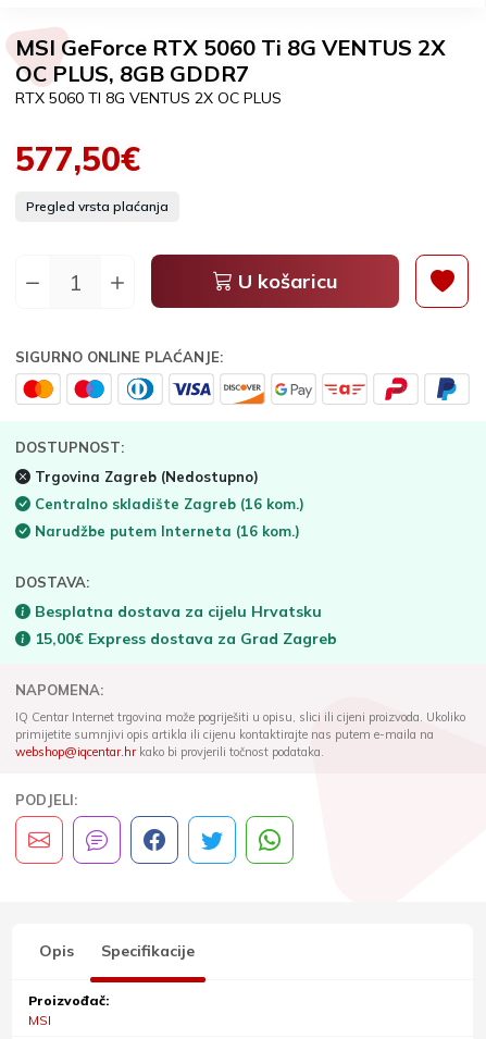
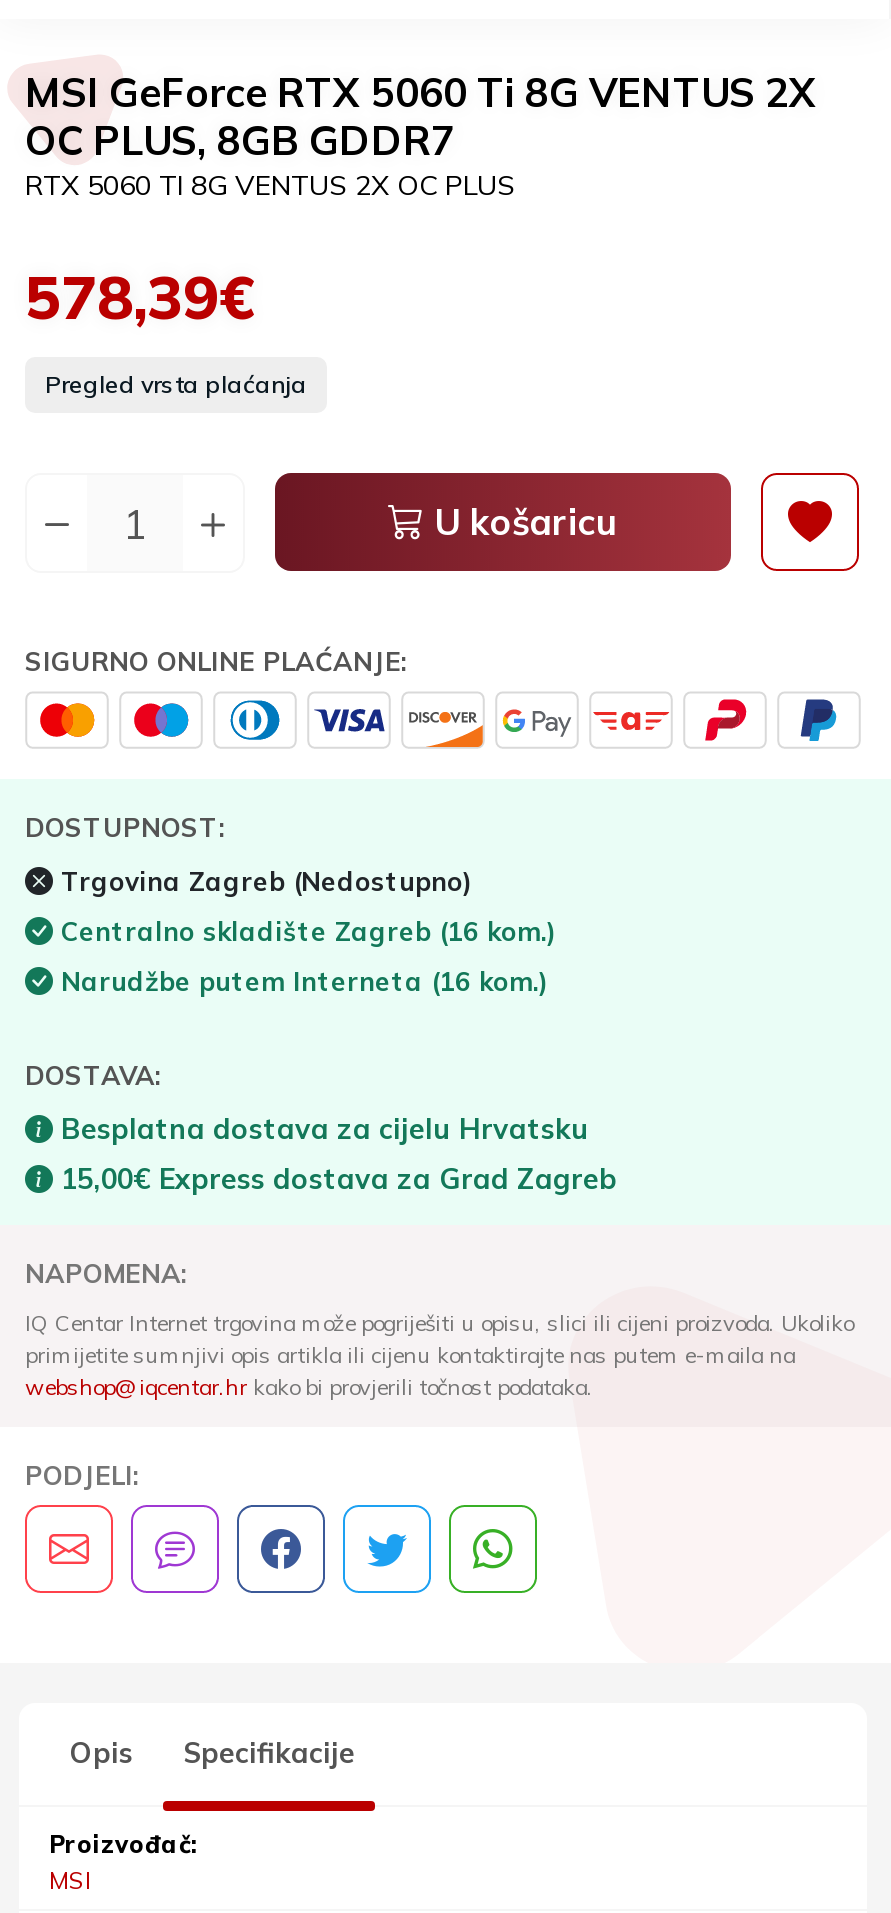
- 577,50€
+ 578,39€
